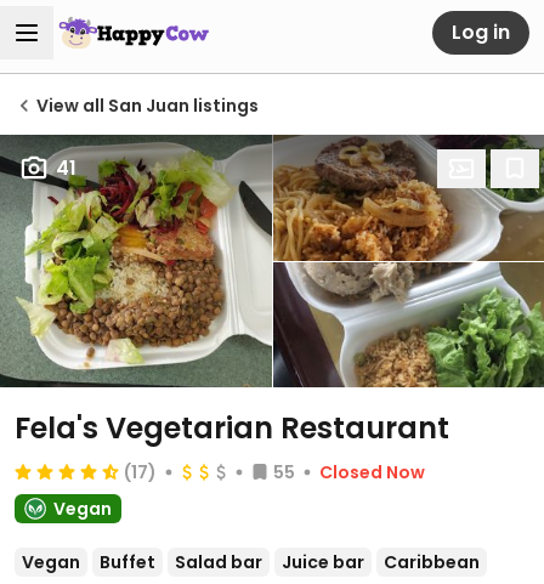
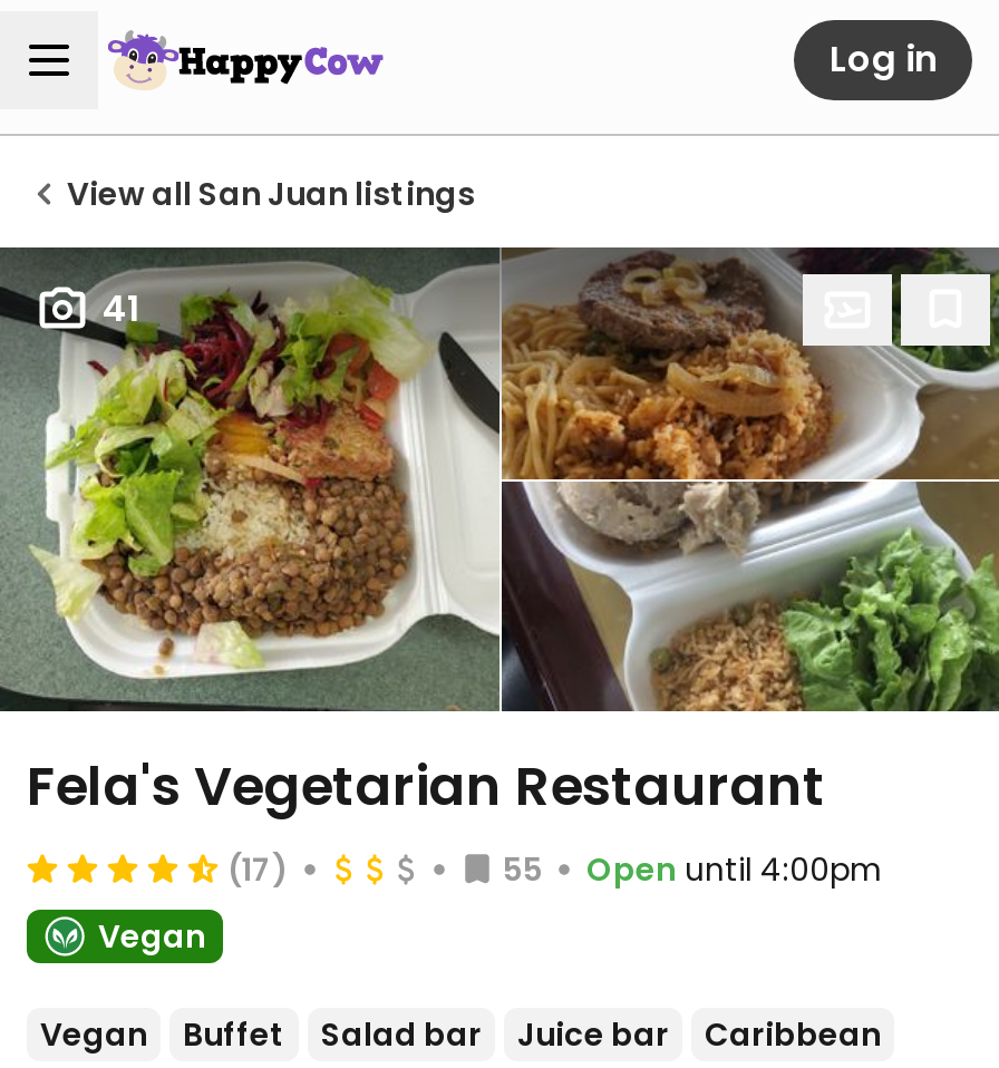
- Closed Now
+ Open until 4:00pm
